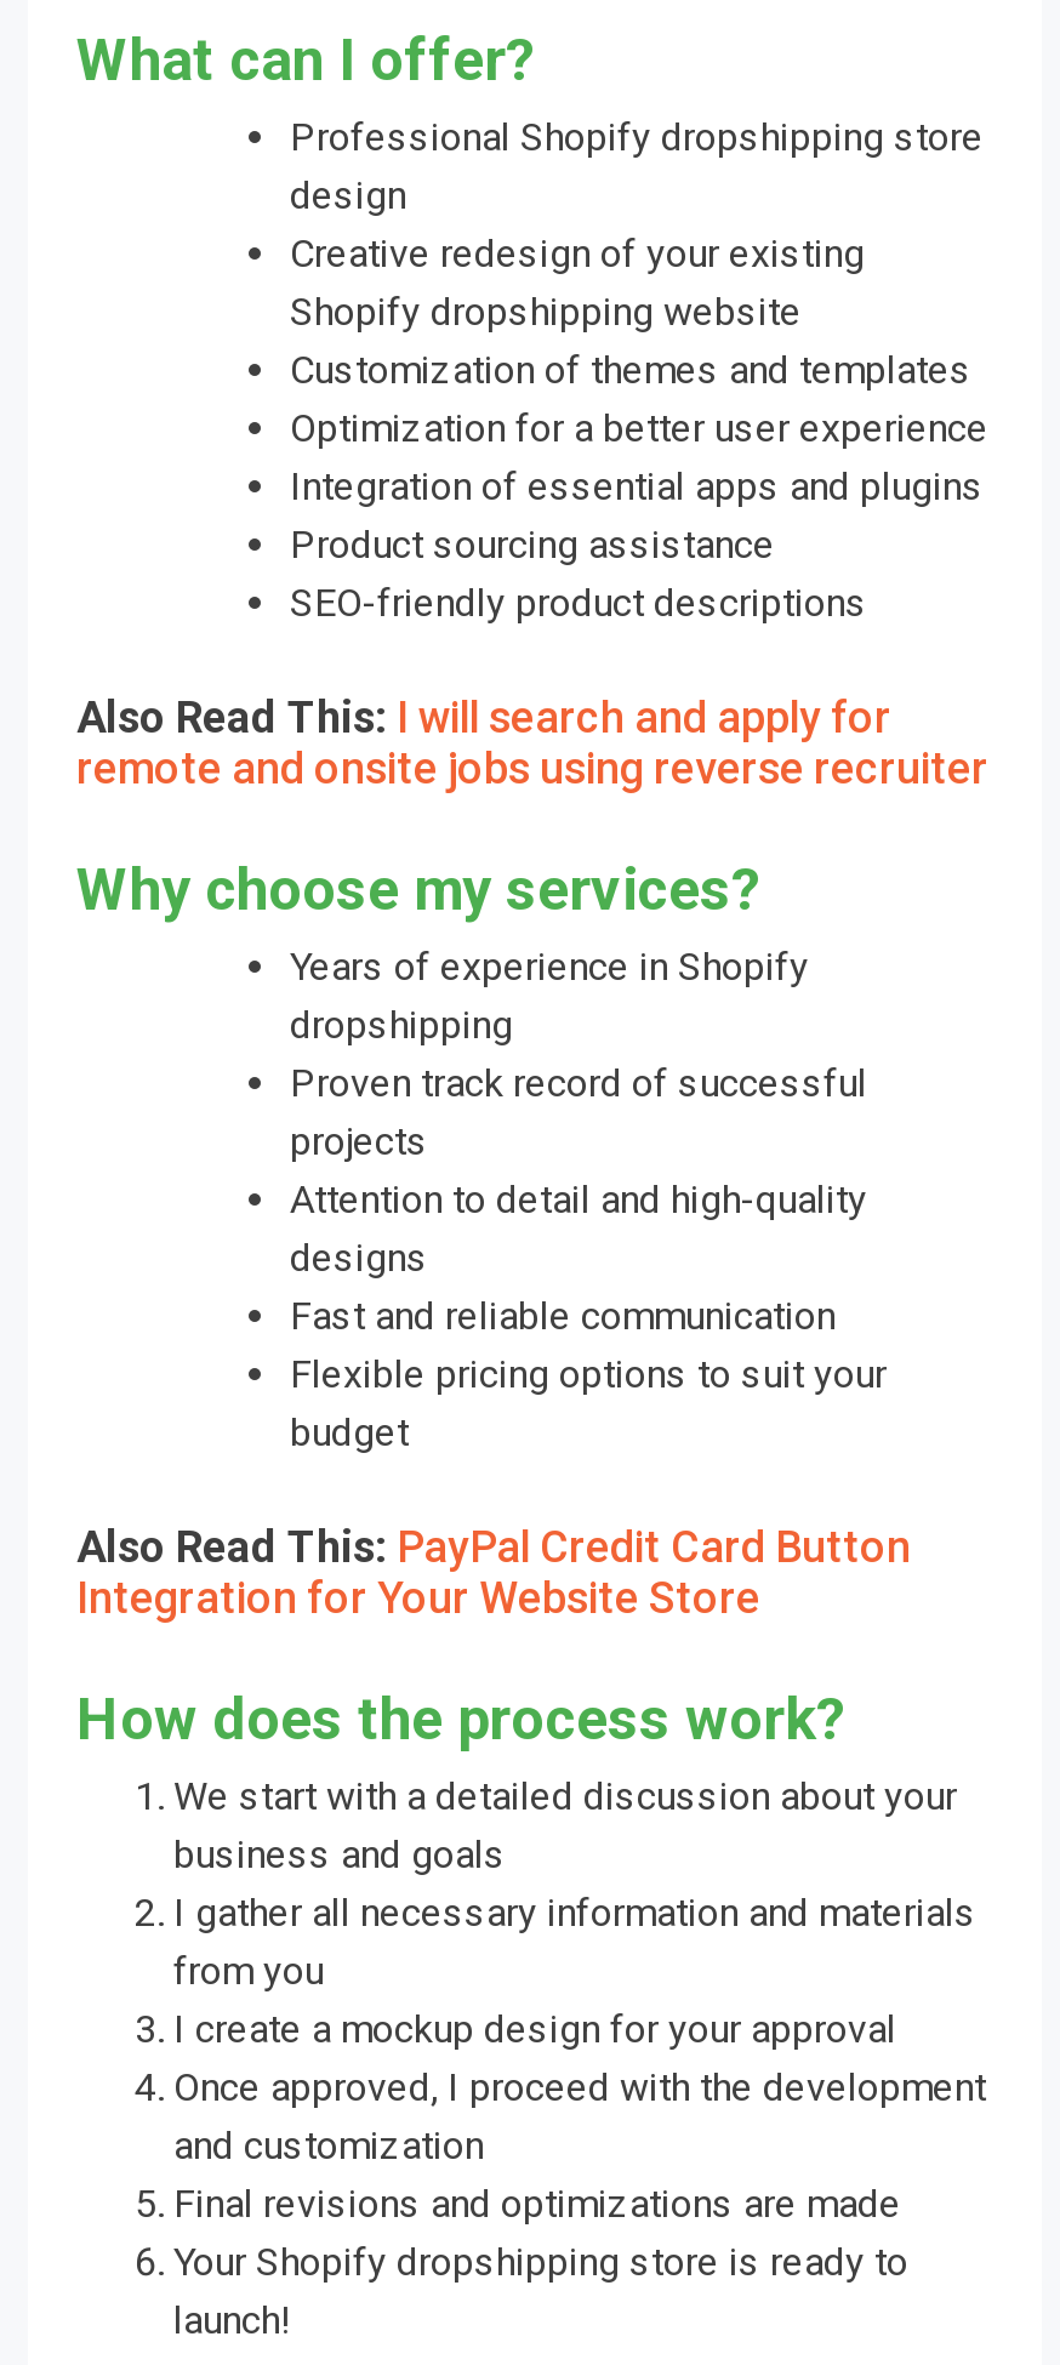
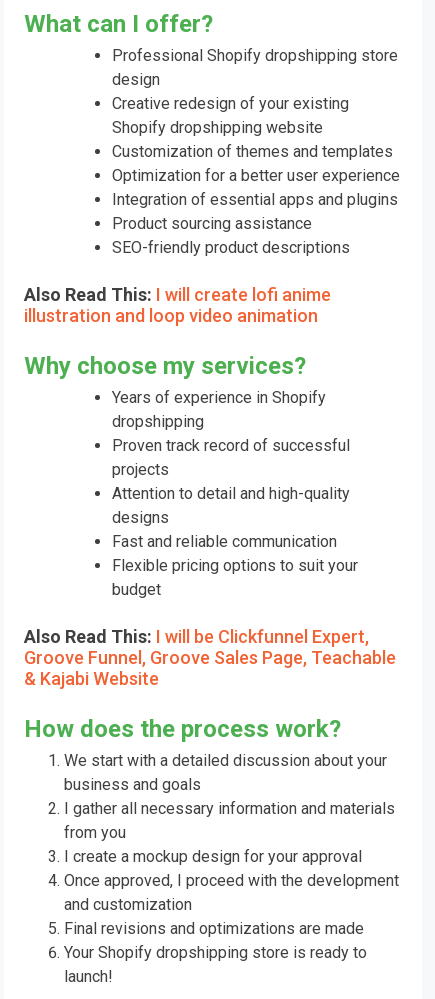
- Also Read This: I will search and apply for
- remote and onsite jobs using reverse recruiter
+ Also Read This: I will create lofi anime
+ illustration and loop video animation

- Also Read This: PayPal Credit Card Button
- Integration for Your Website Store
+ Also Read This: I will be Clickfunnel Expert,
+ Groove Funnel, Groove Sales Page, Teachable
+ & Kajabi Website
